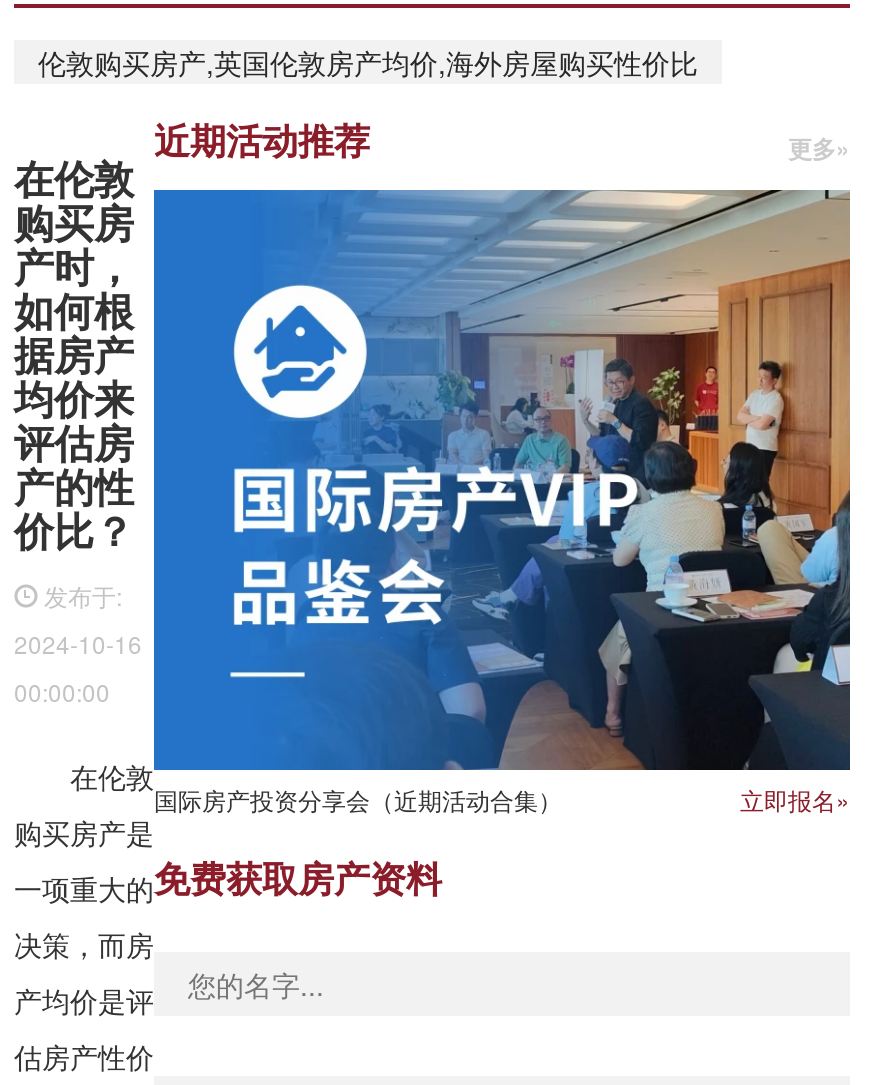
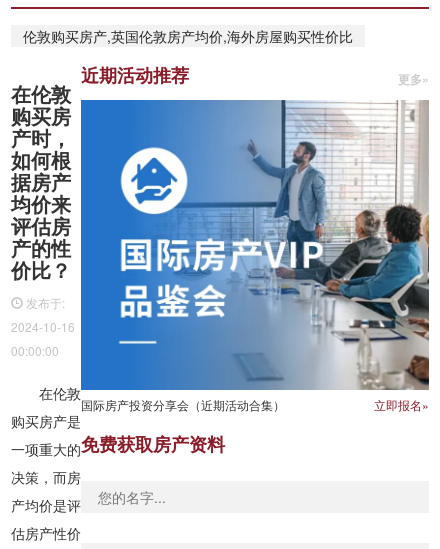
- [image]
+ [image]
